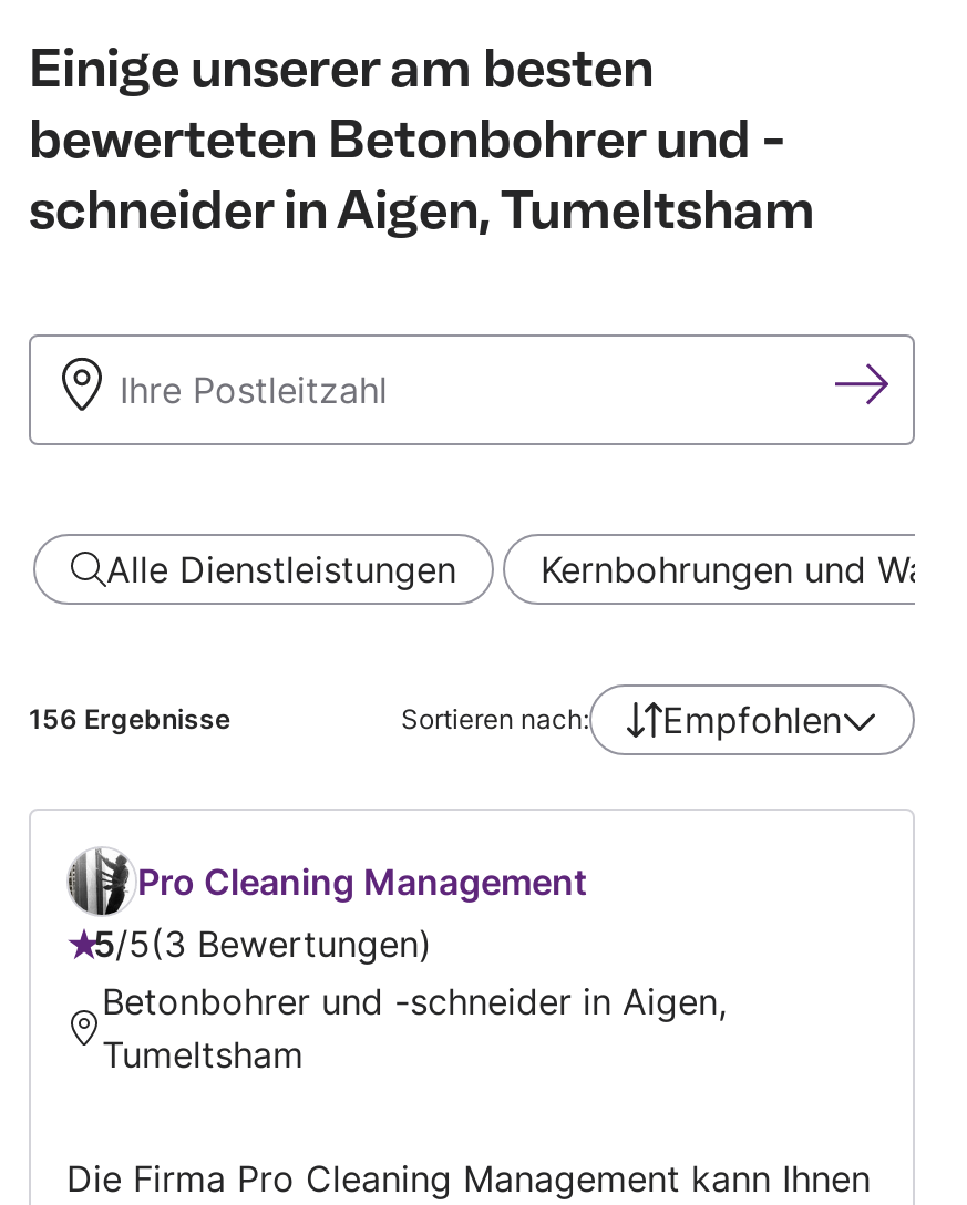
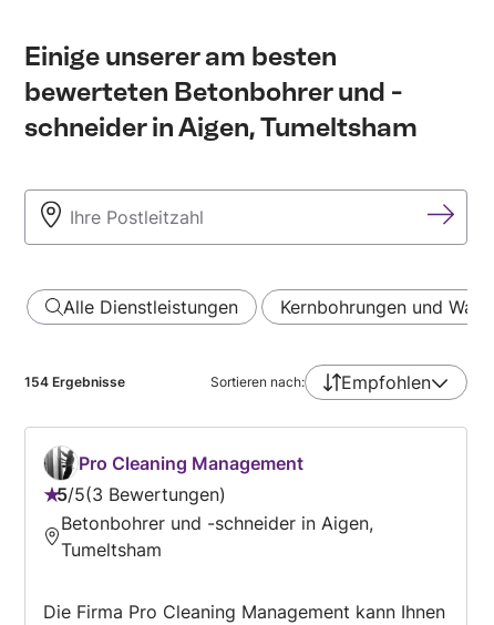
- 156 Ergebnisse
+ 154 Ergebnisse
